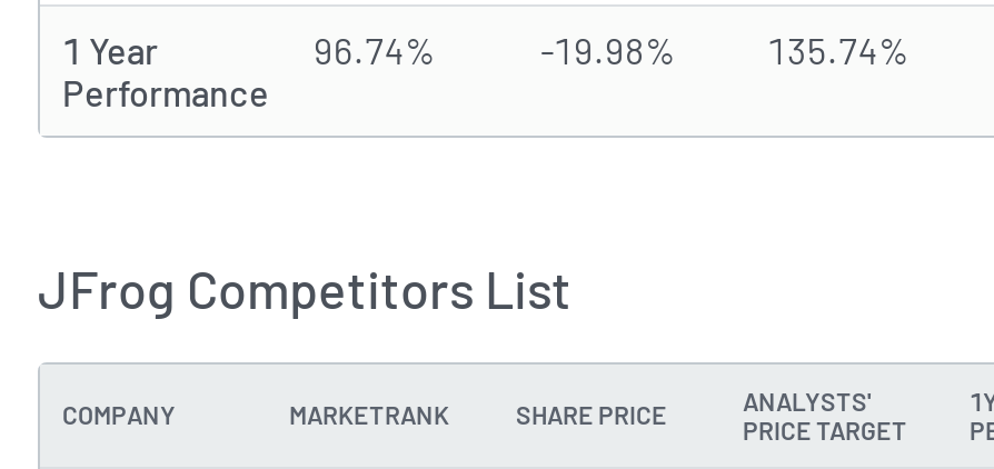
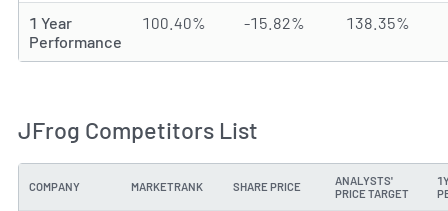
- 96.74%
+ 100.40%

- -19.98%
+ -15.82%

- 135.74%
+ 138.35%
